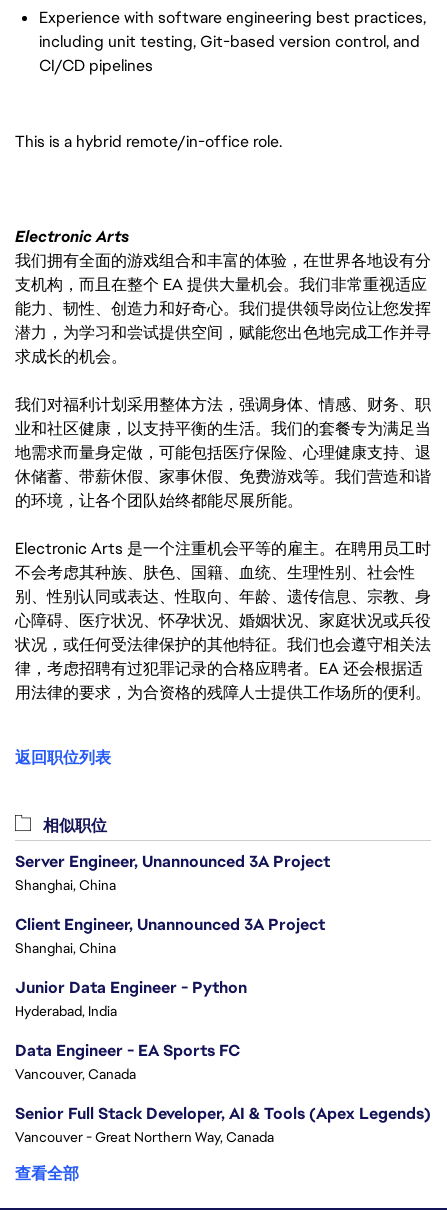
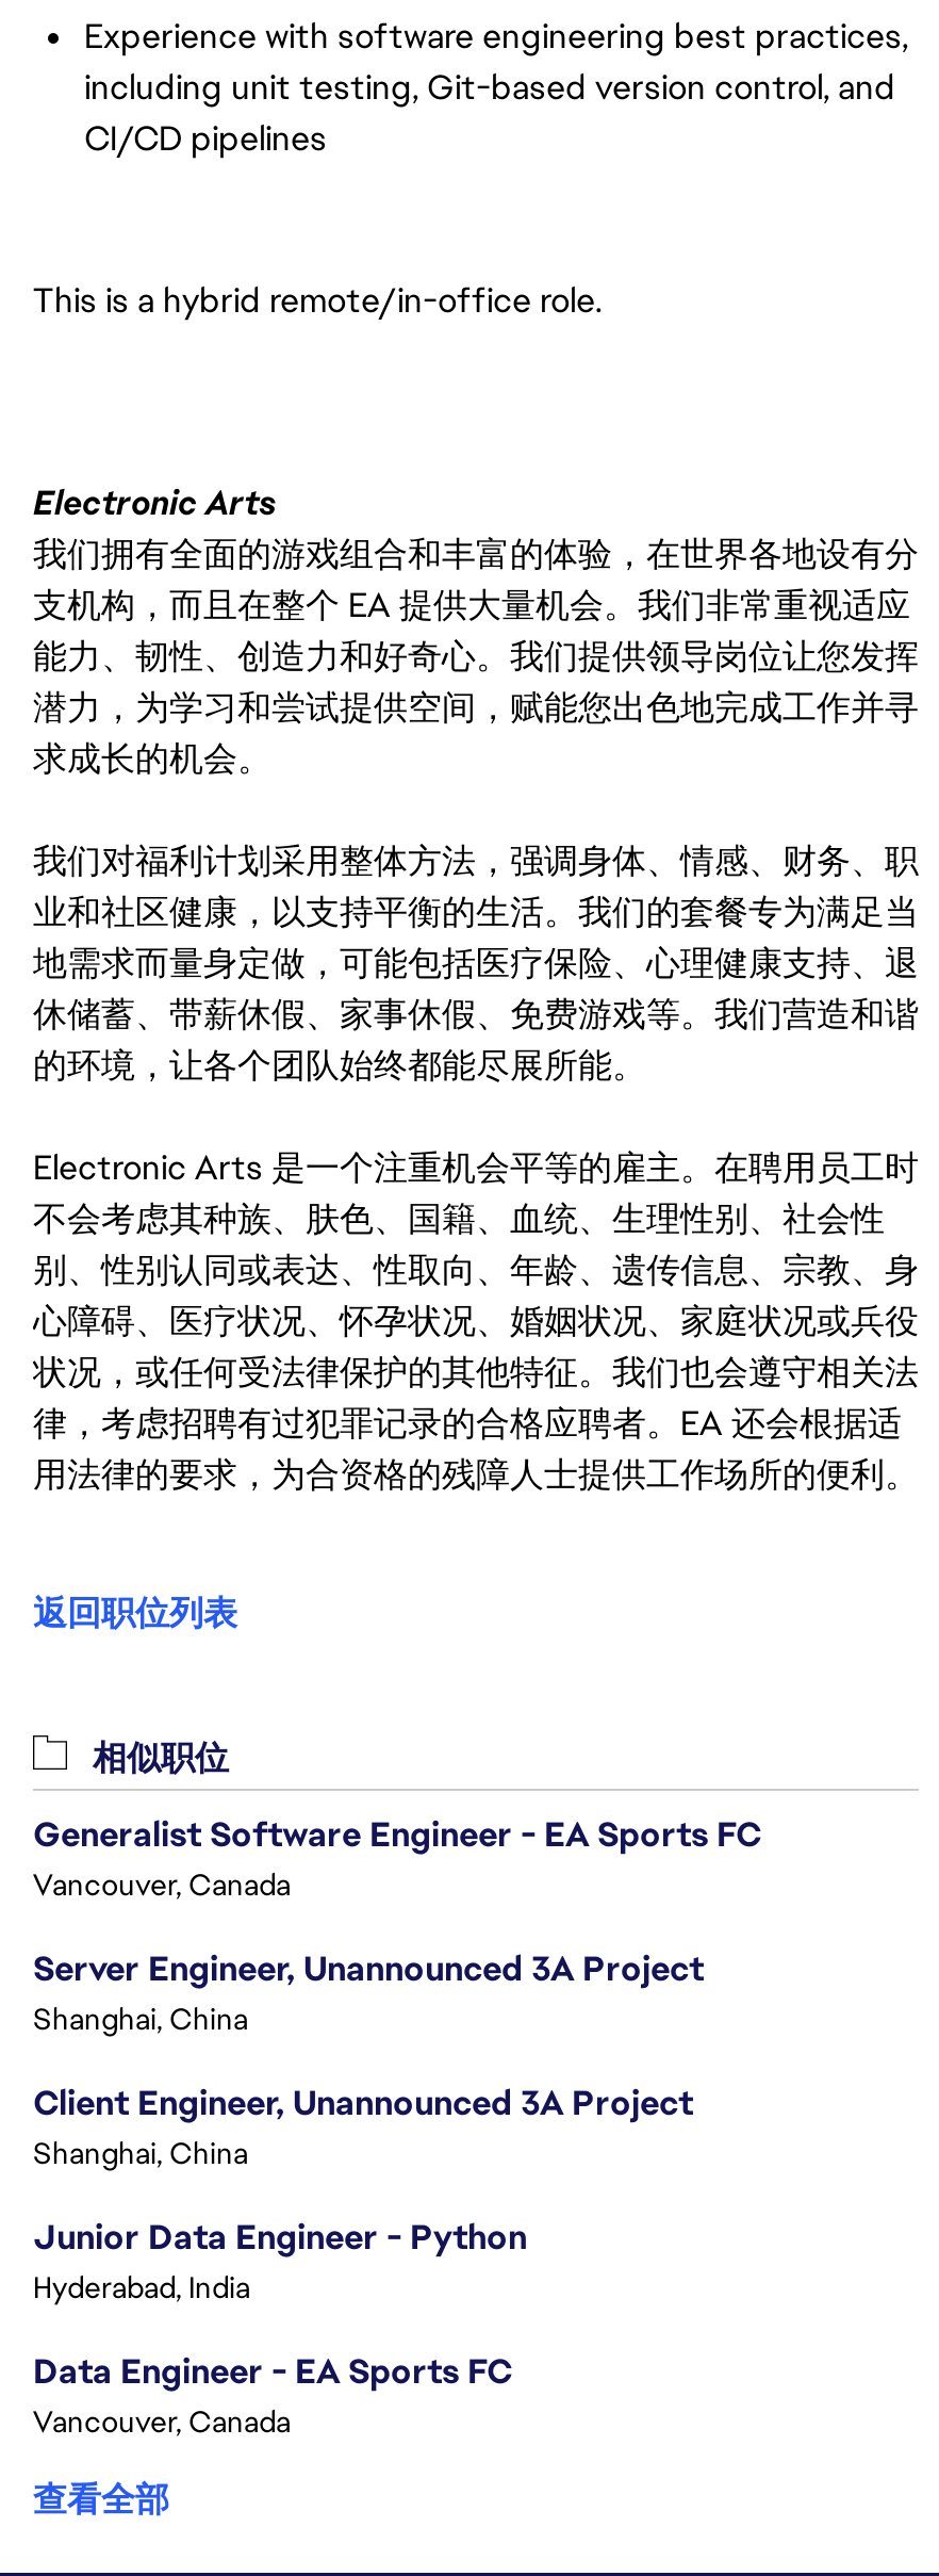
+ Generalist Software Engineer - EA Sports FC
+ Vancouver, Canada

moved down: Server Engineer, Unannounced 3A Project | Shanghai, China | Client Engineer, Unannounced 3A Project | Shanghai, China | Junior Data Engineer - Python | Hyderabad, India | Data Engineer - EA Sports FC | Vancouver, Canada

- Senior Full Stack Developer, AI & Tools (Apex Legends)
- Vancouver - Great Northern Way, Canada
